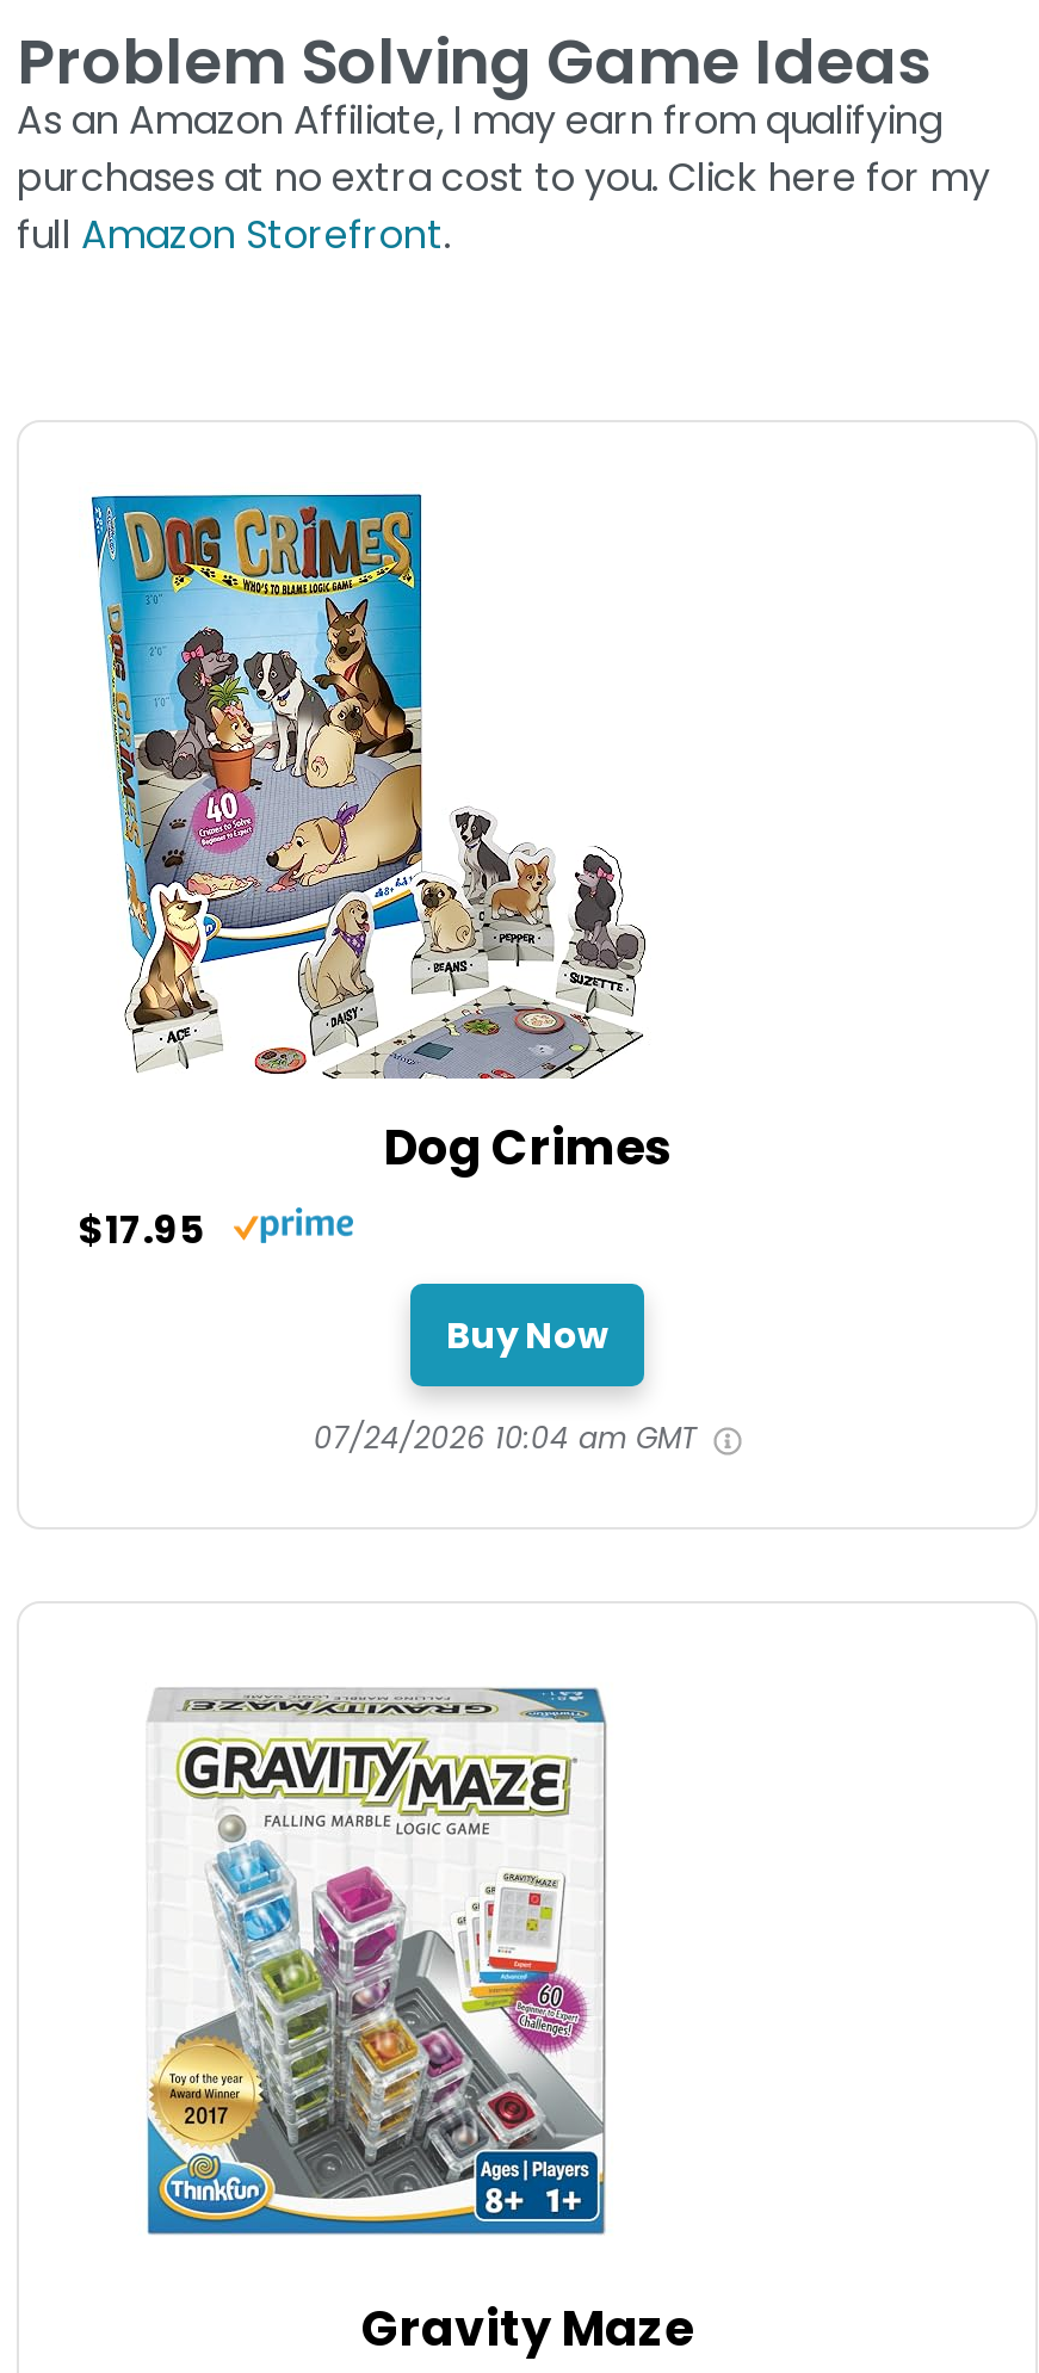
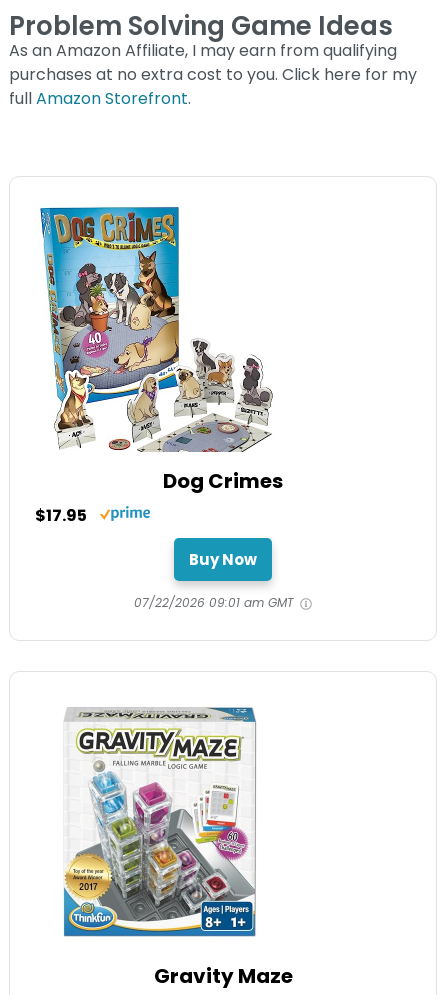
- 07/24/2026 10:04 am GMT
+ 07/22/2026 09:01 am GMT
